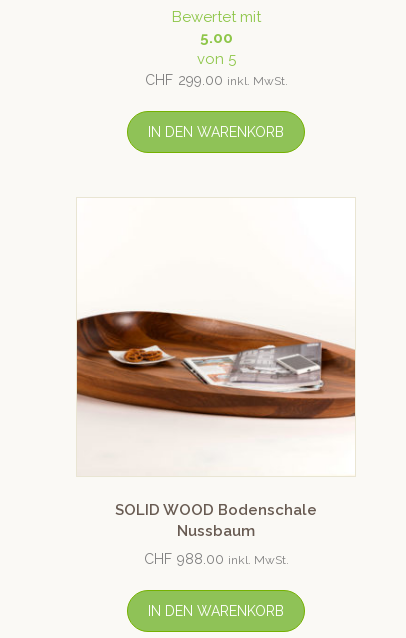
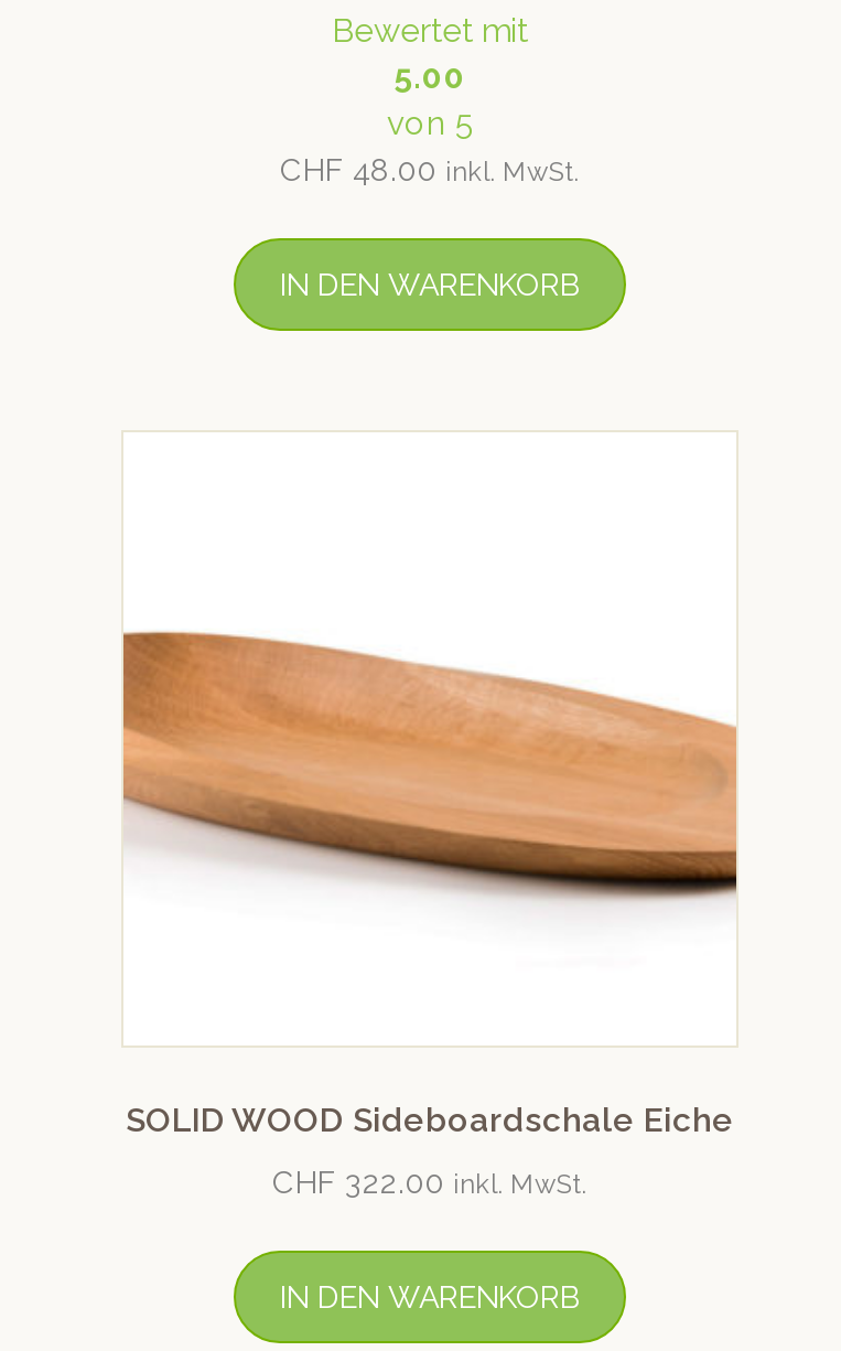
- CHF 299.00 inkl. MwSt.
+ CHF 48.00 inkl. MwSt.

- [image]
+ [image]

- SOLID WOOD Bodenschale
- Nussbaum
+ SOLID WOOD Sideboardschale Eiche

- CHF 988.00 inkl. MwSt.
+ CHF 322.00 inkl. MwSt.
